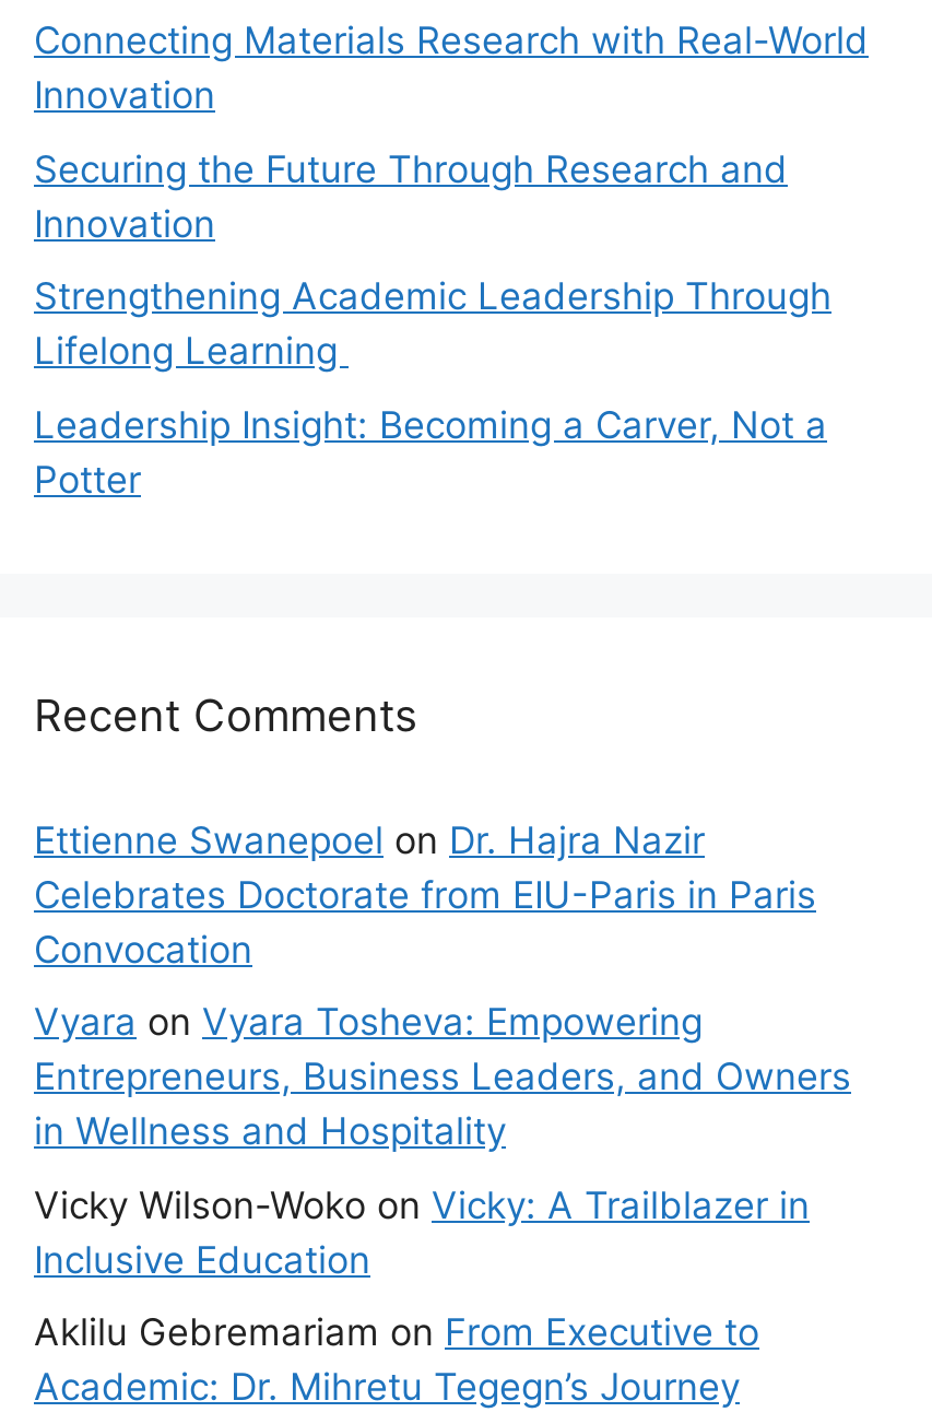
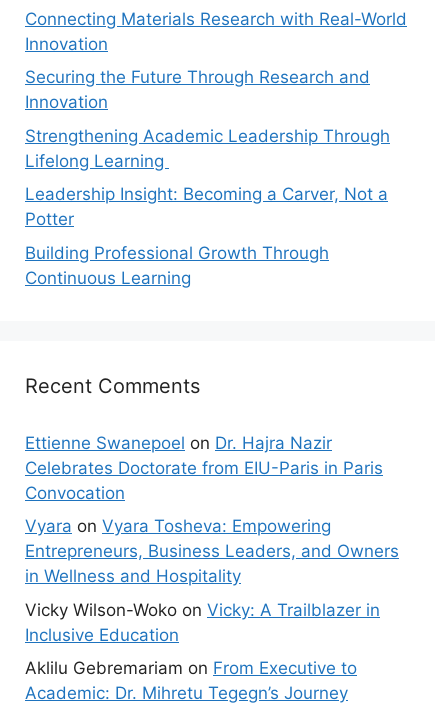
+ Building Professional Growth Through
+ Continuous Learning
